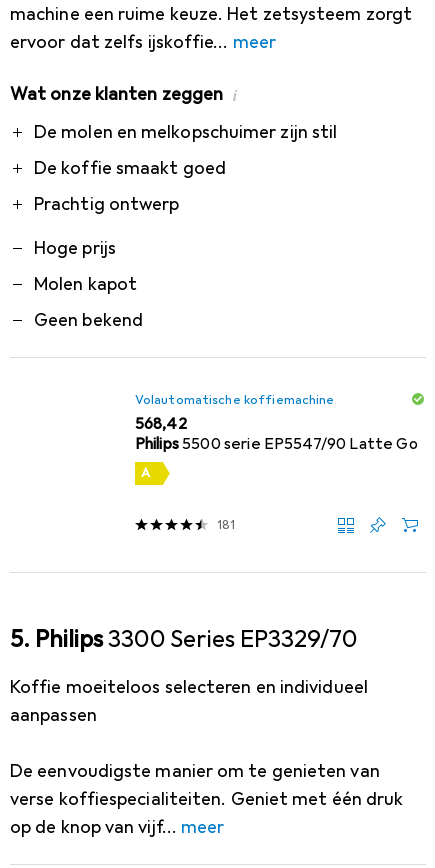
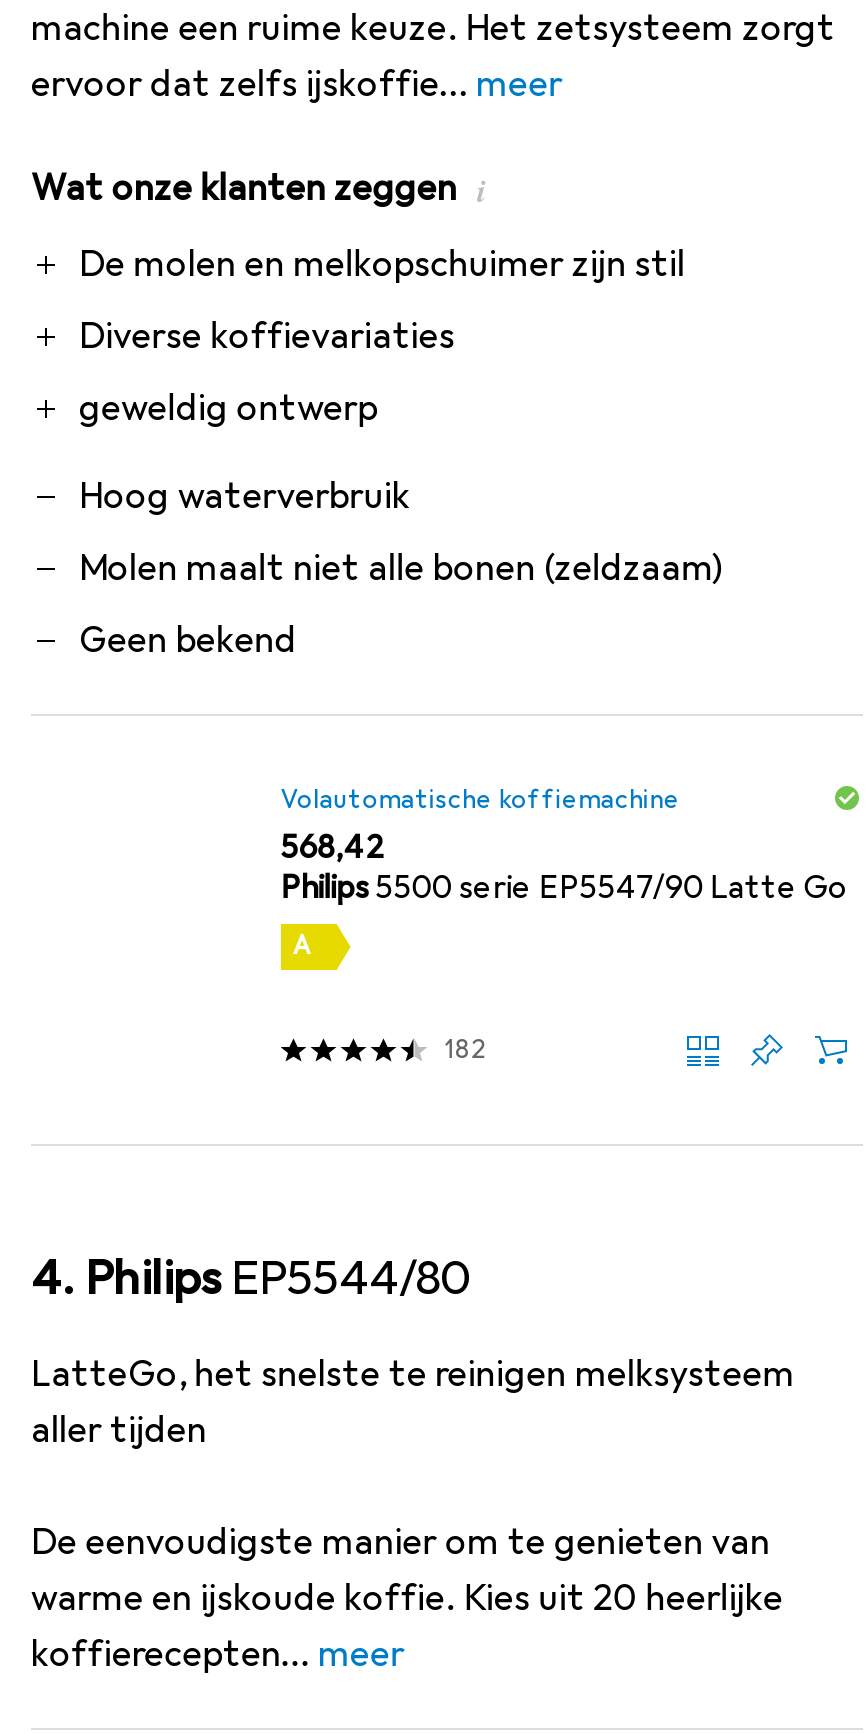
- De koffie smaakt goed
+ Diverse koffievariaties

- Prachtig ontwerp
+ geweldig ontwerp

- Hoge prijs
+ Hoog waterverbruik

- Molen kapot
+ Molen maalt niet alle bonen (zeldzaam)

- 181
+ 182

- 5. Philips 3300 Series EP3329/70
+ 4. Philips EP5544/80

- Koffie moeiteloos selecteren en individueel
- aanpassen
+ LatteGo, het snelste te reinigen melksysteem
+ aller tijden

- verse koffiespecialiteiten. Geniet met één druk
- op de knop van vijf
+ warme en ijskoude koffie. Kies uit 20 heerlijke
+ koffierecepten
